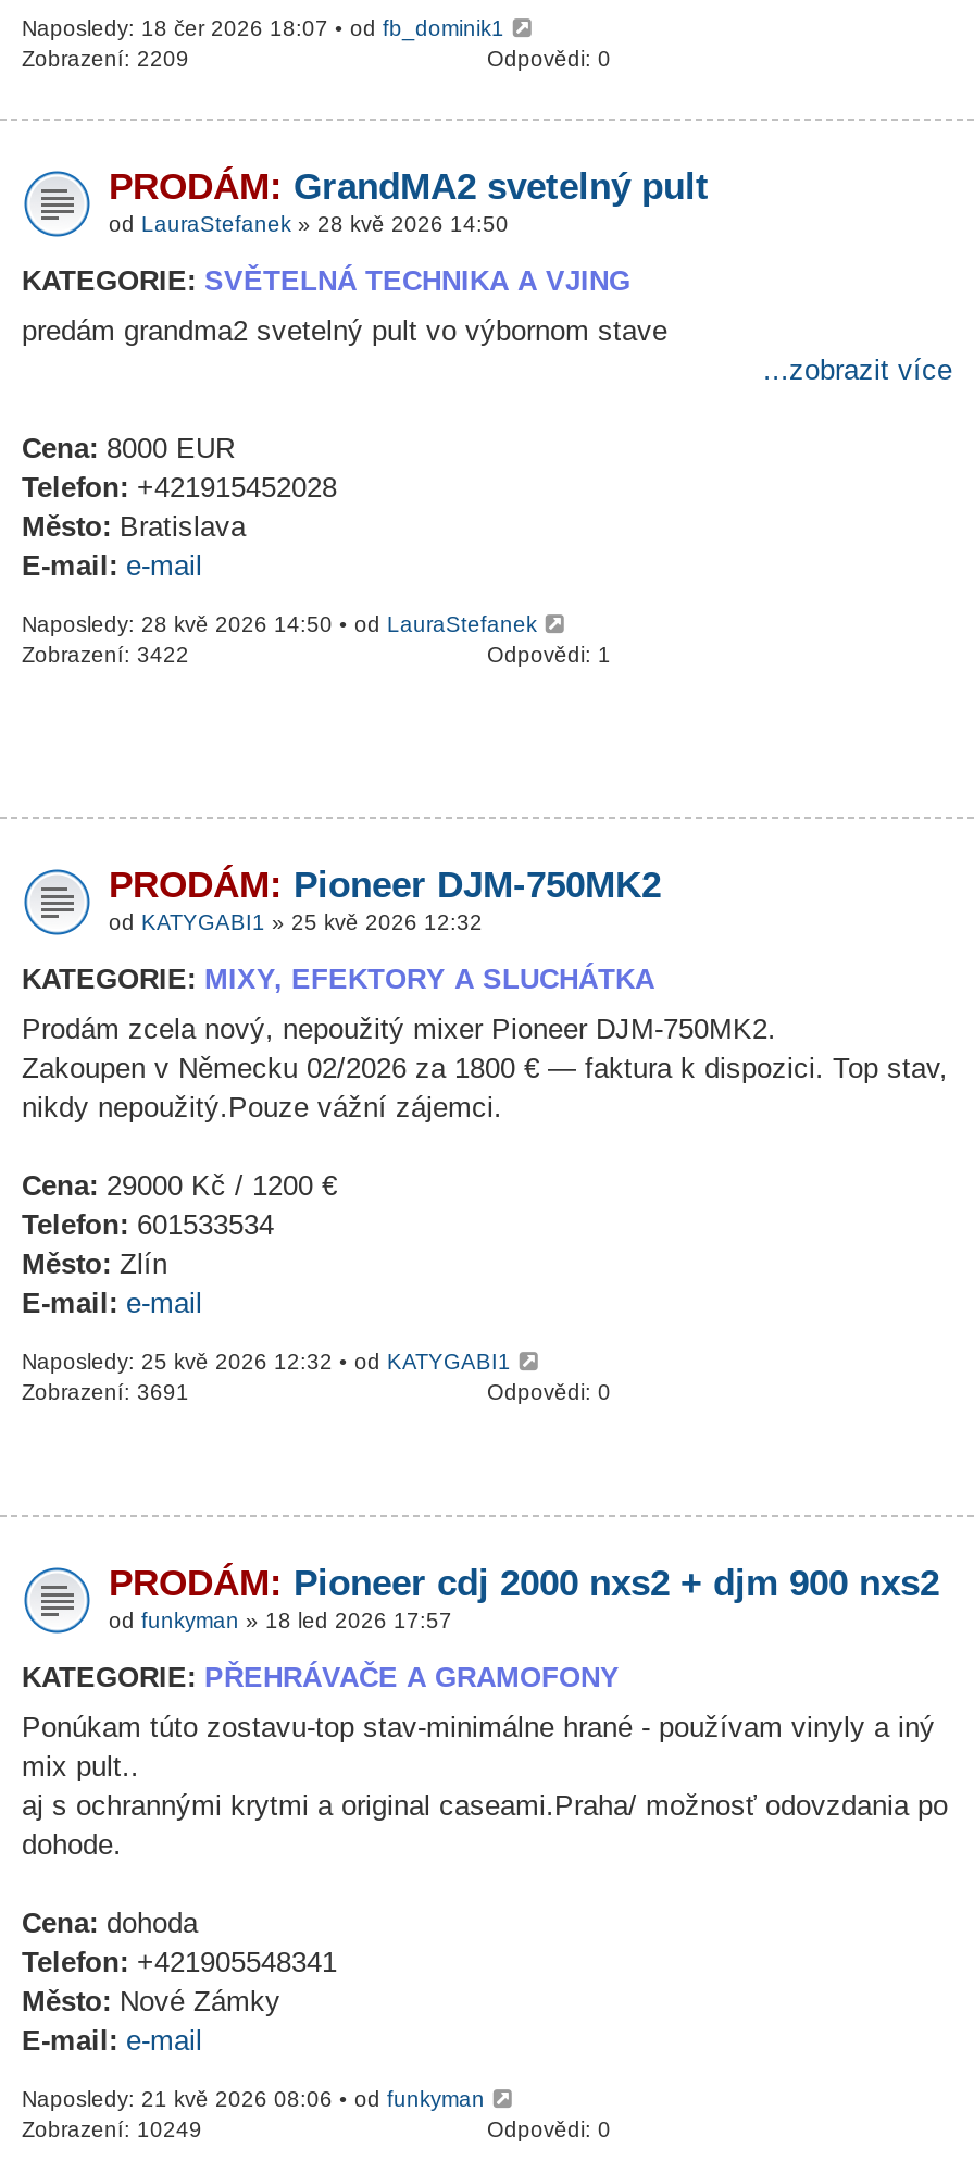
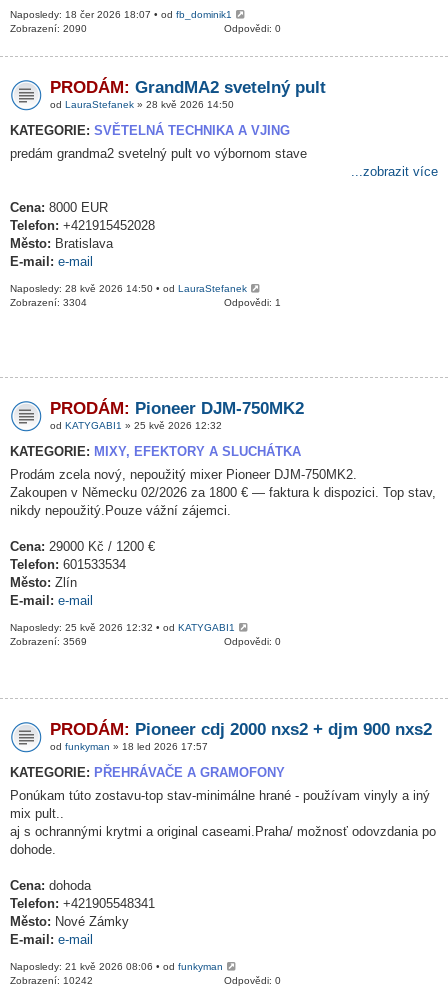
- Zobrazení: 2209
+ Zobrazení: 2090

- Zobrazení: 3422
+ Zobrazení: 3304

- Zobrazení: 3691
+ Zobrazení: 3569

- Zobrazení: 10249
+ Zobrazení: 10242
